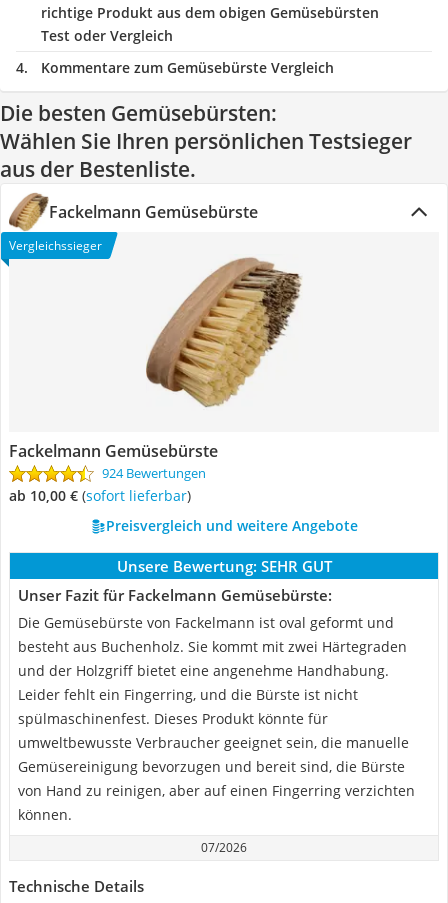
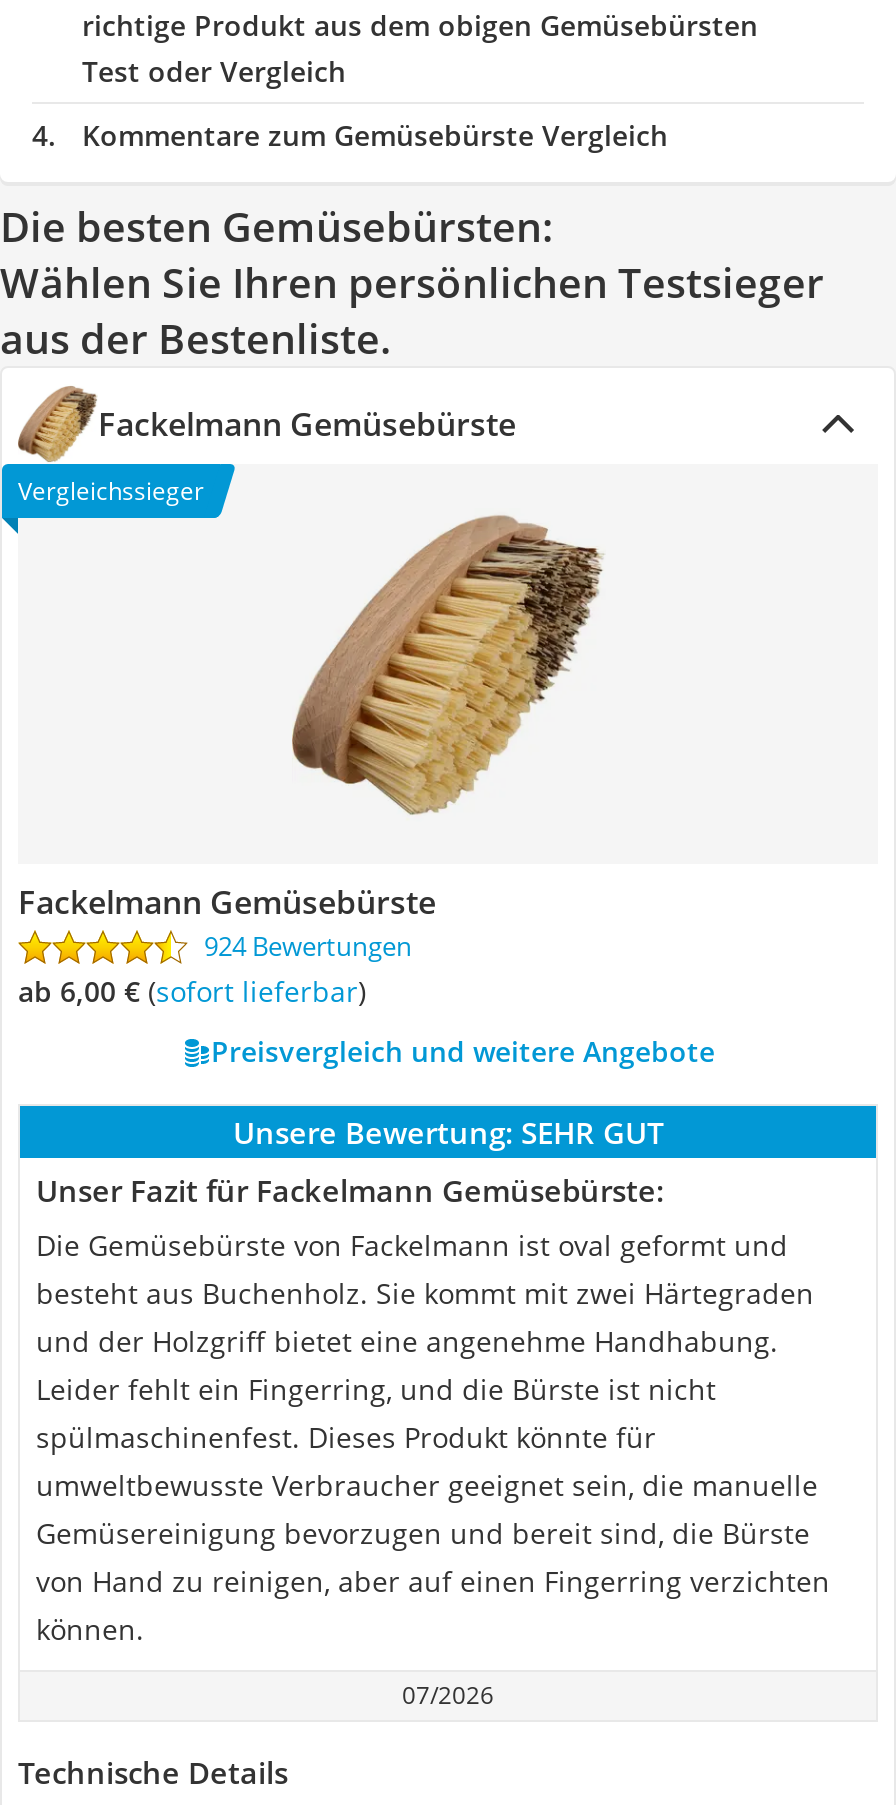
- ab 10,00 €( Sofort lieferbar)
+ ab 6,00 €( Sofort lieferbar)
